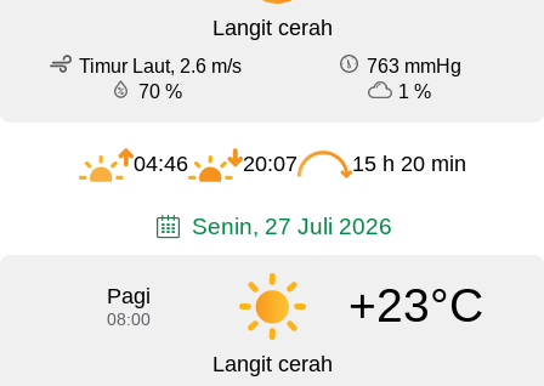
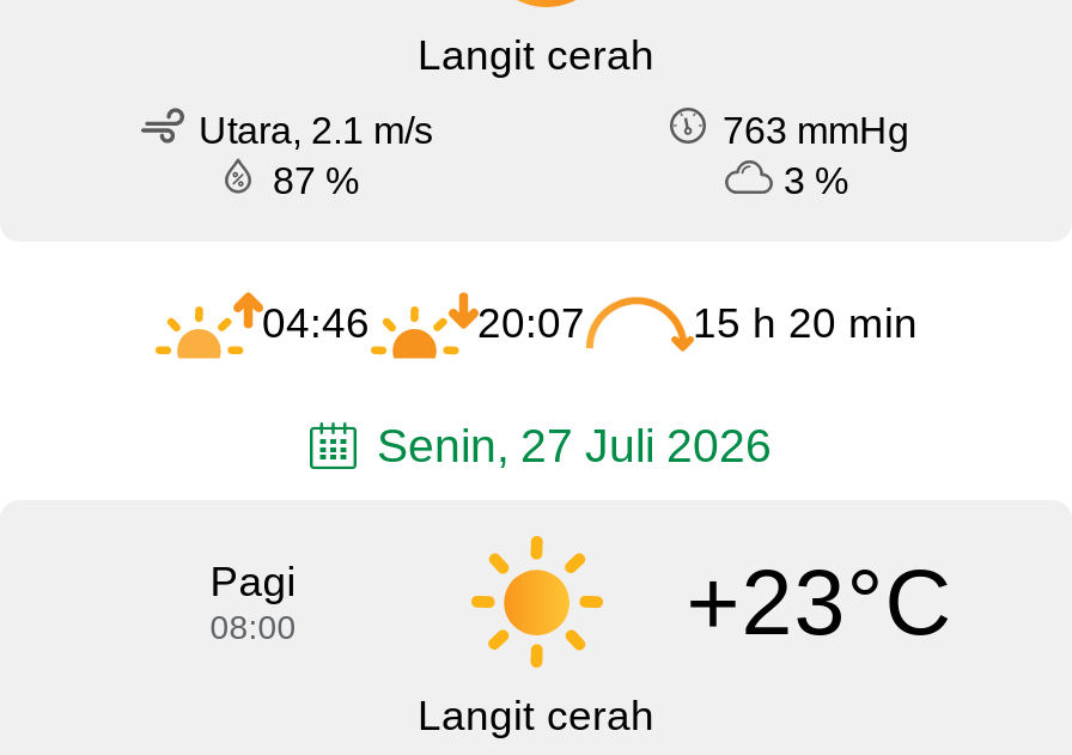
- Timur Laut, 2.6 m/s
+ Utara, 2.1 m/s

- 70 %
+ 87 %

- 1 %
+ 3 %
